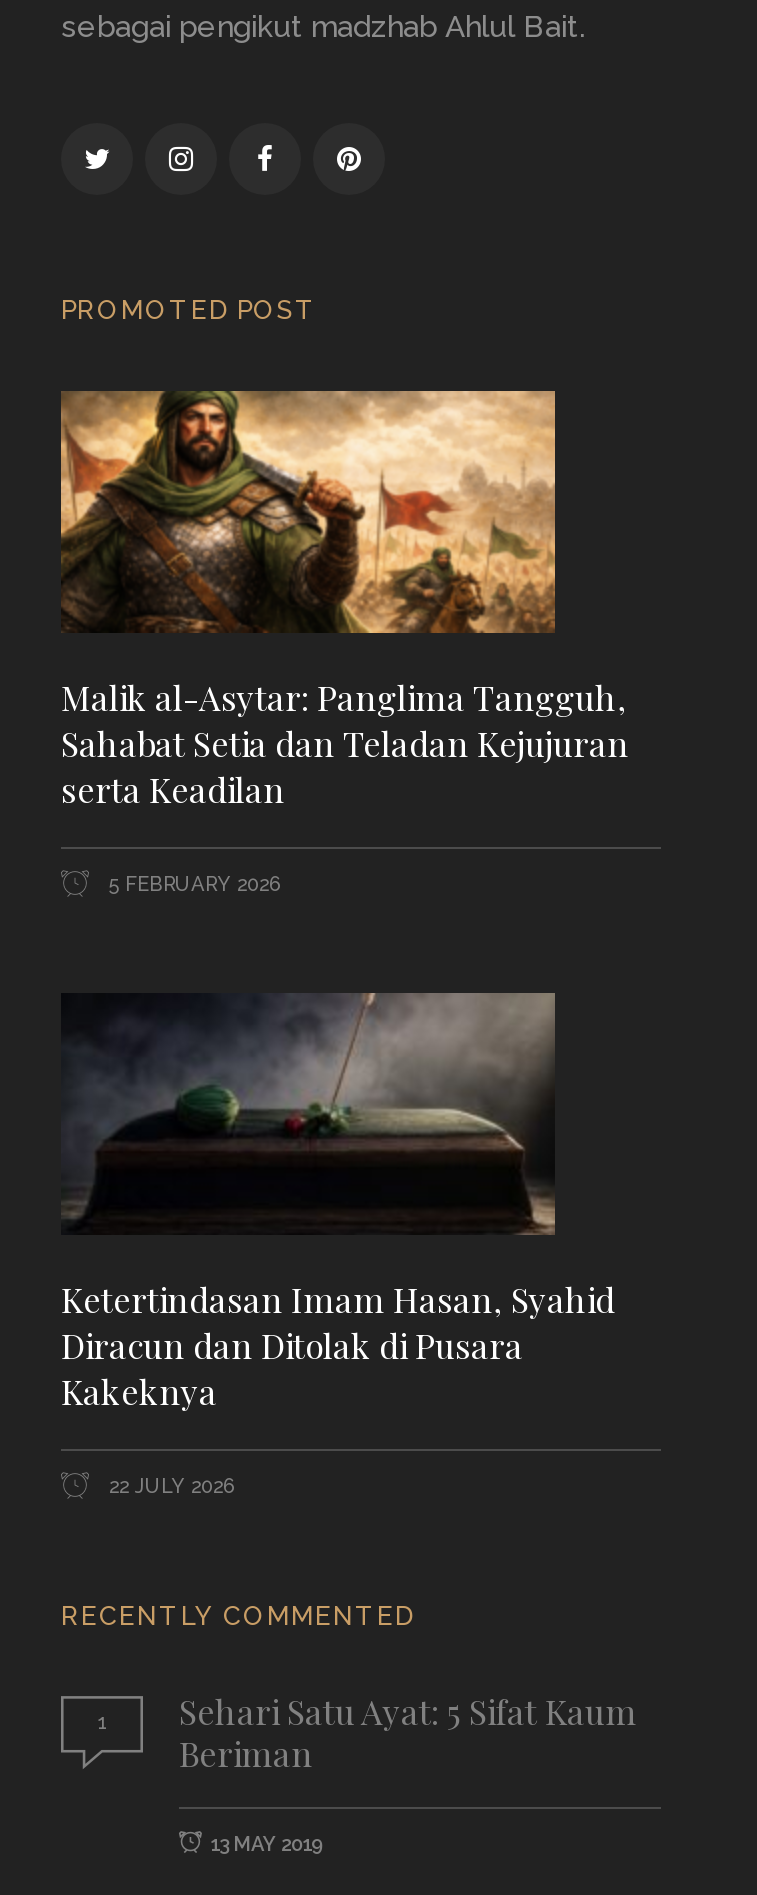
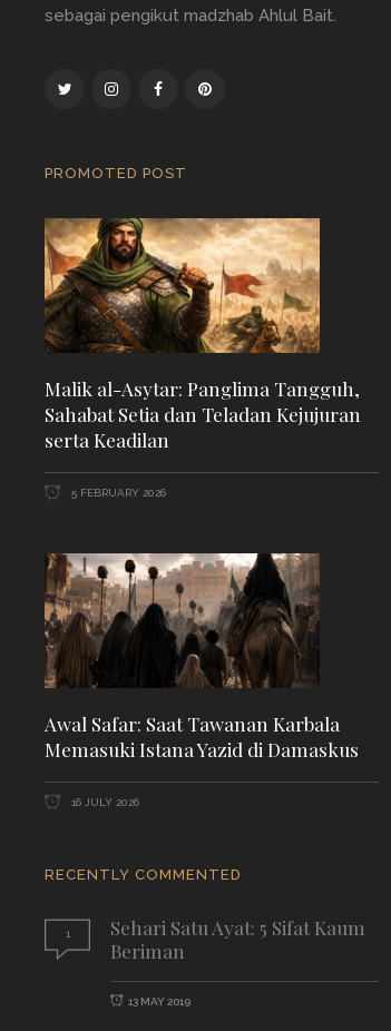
- [image]
- Ketertindasan Imam Hasan, Syahid
- Diracun dan Ditolak di Pusara
- Kakeknya
+ [image]
+ Awal Safar: Saat Tawanan Karbala
+ Memasuki Istana Yazid di Damaskus

- 22 JULY 2026
+ 16 JULY 2026
